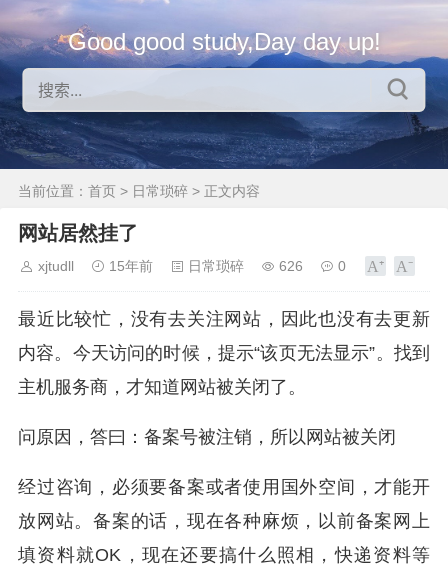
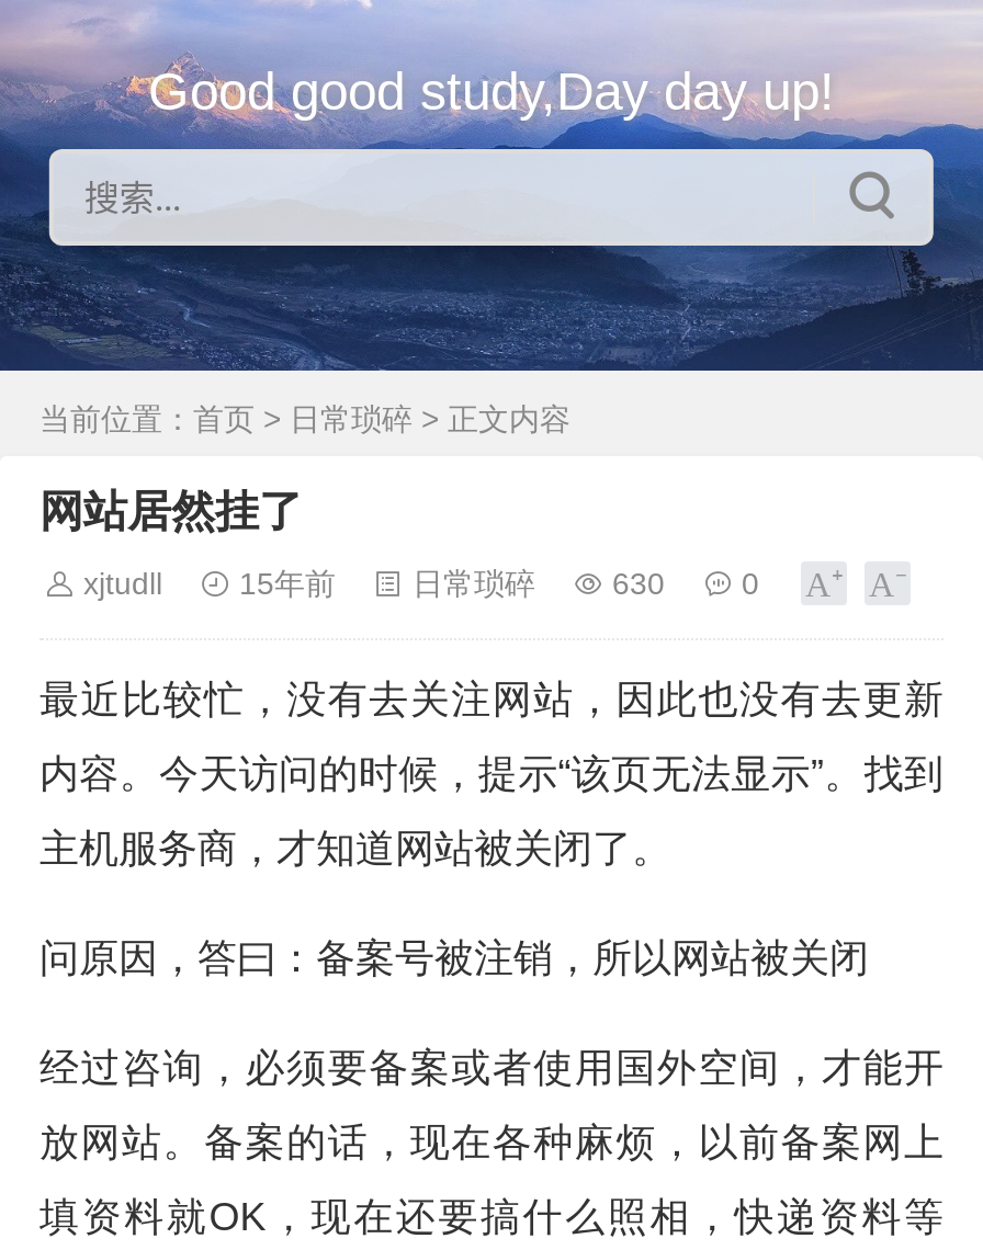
- 626
+ 630
